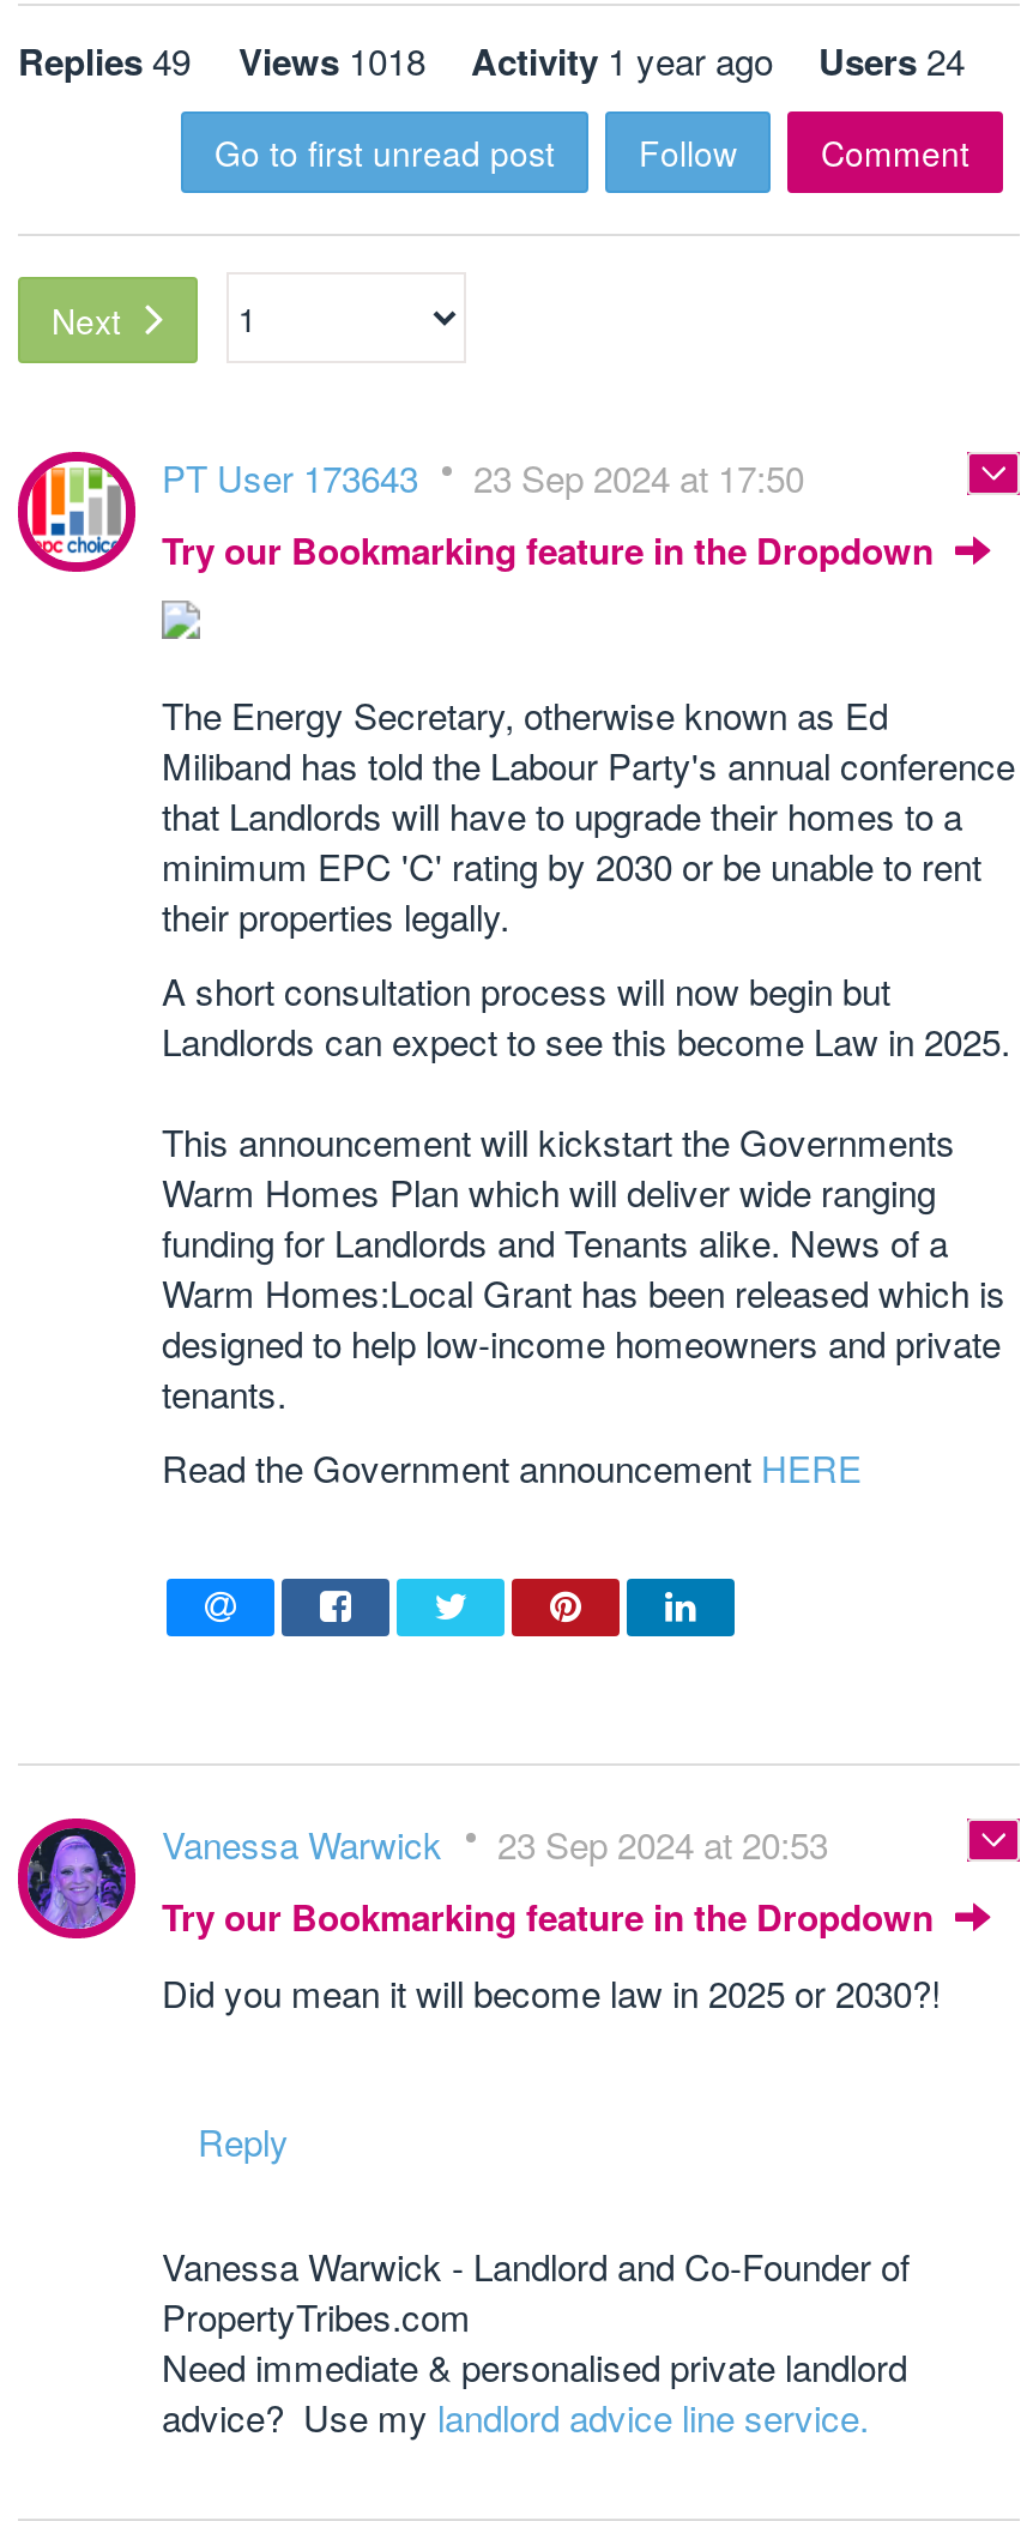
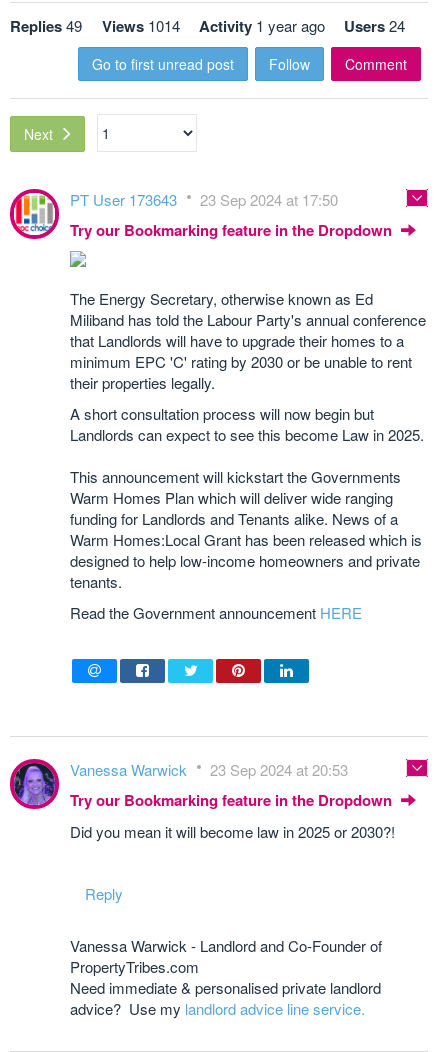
- Replies 49 Views 1018 Activity 1 year ago Users 24
+ Replies 49 Views 1014 Activity 1 year ago Users 24
